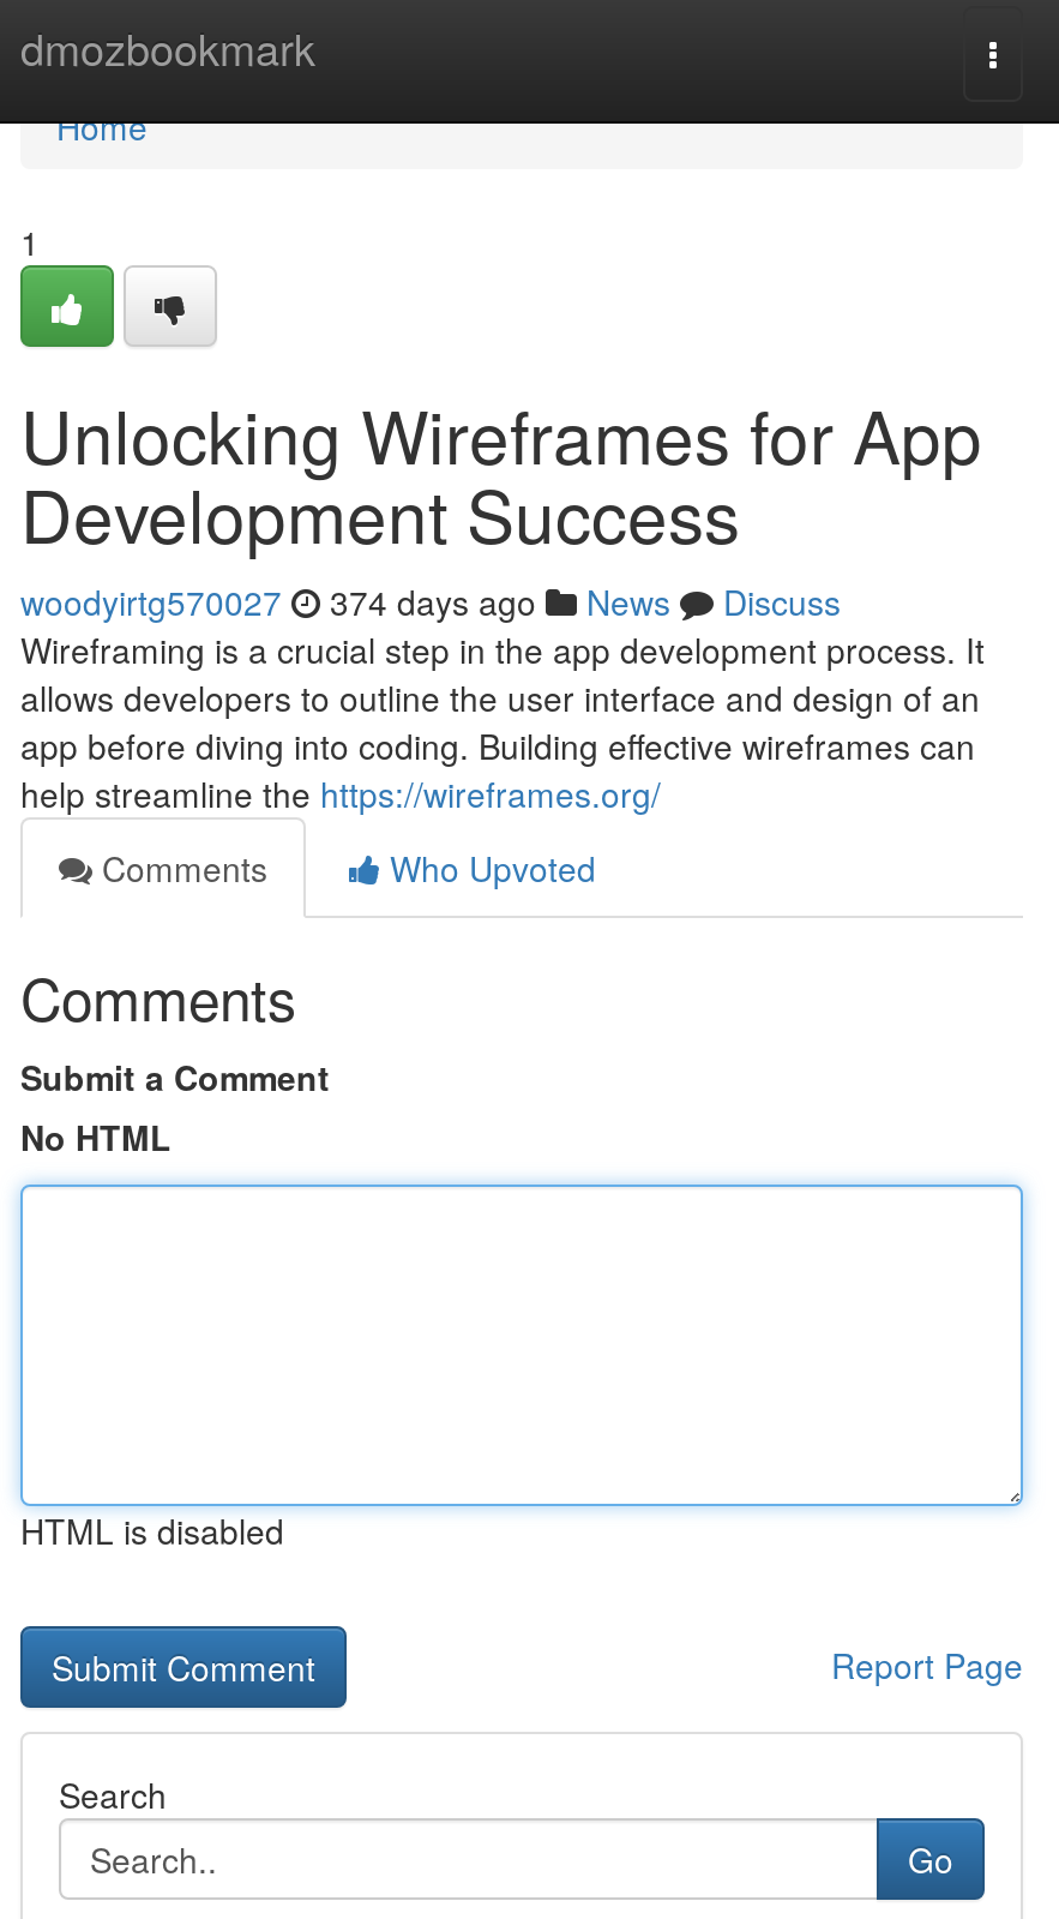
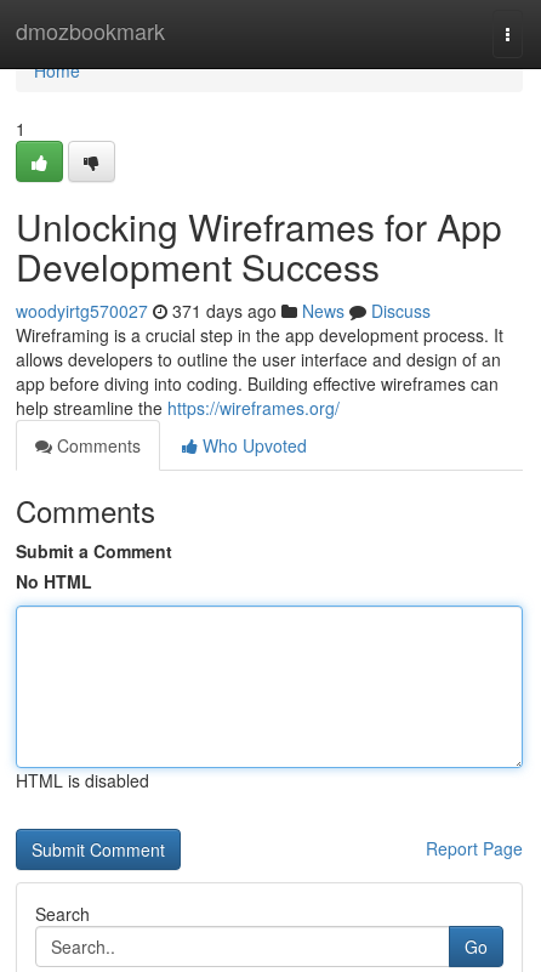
- woodyirtg570027 374 days ago News Discuss
+ woodyirtg570027 371 days ago News Discuss
